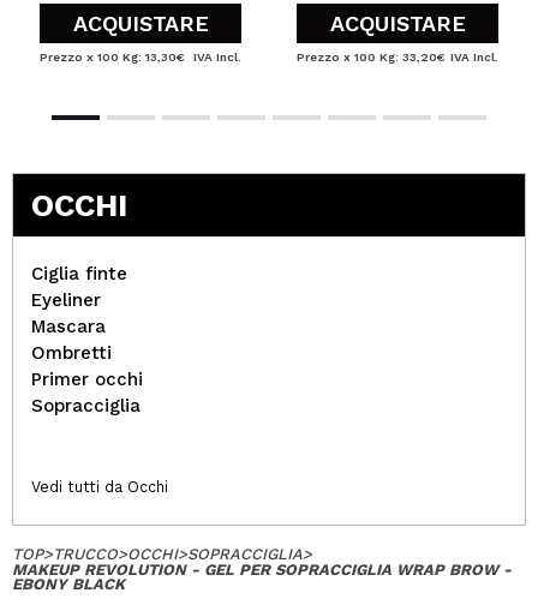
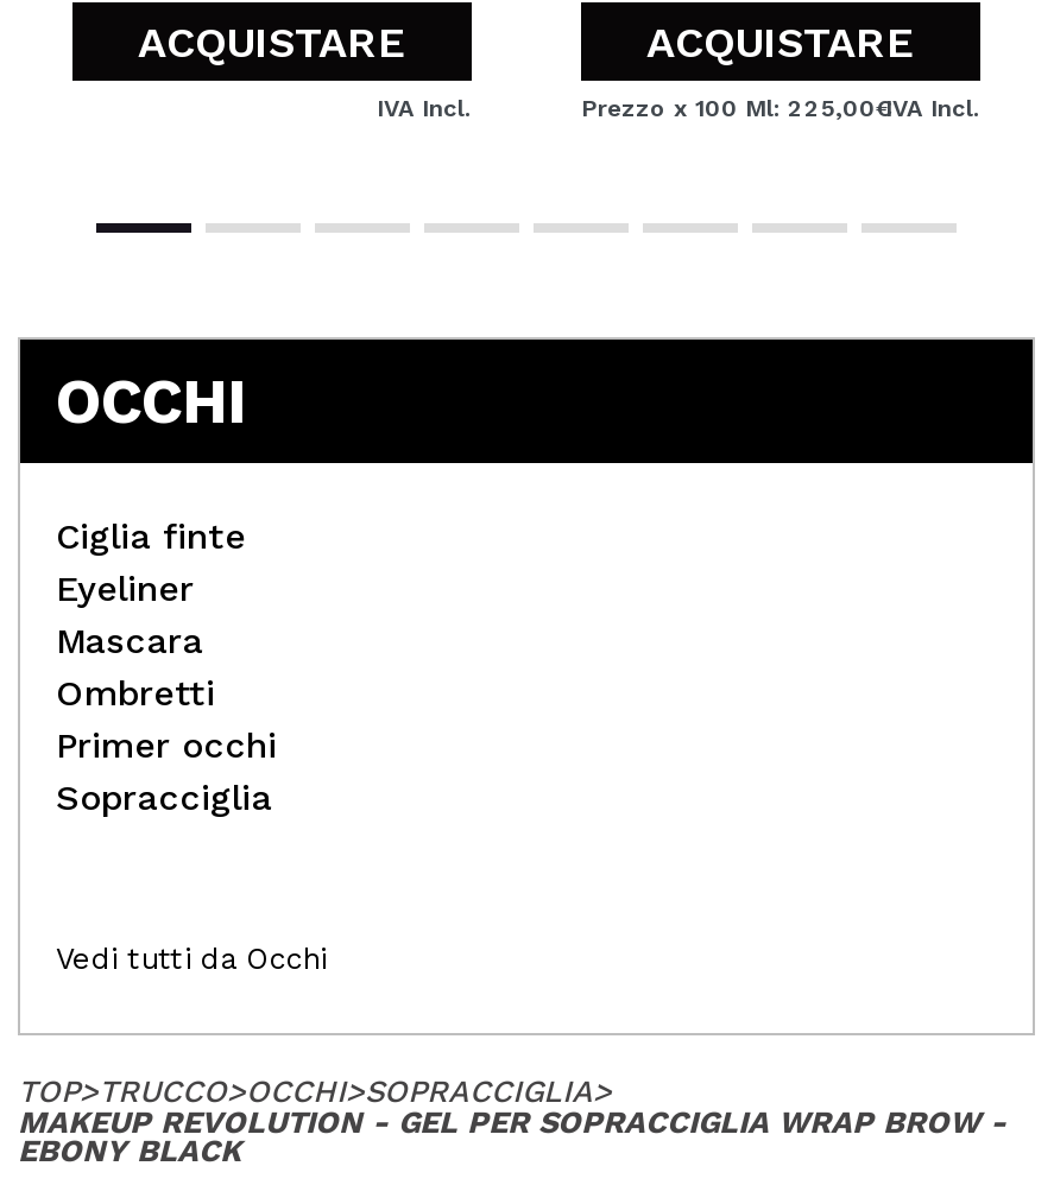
- Prezzo x 100 Kg: 13,30€

- Prezzo x 100 Kg: 33,20€ IVA Incl.
+ Prezzo x 100 Ml: 225,00€
+ IVA Incl.
